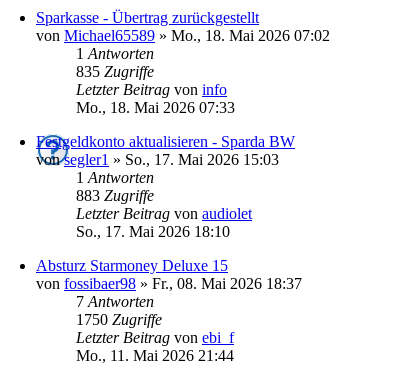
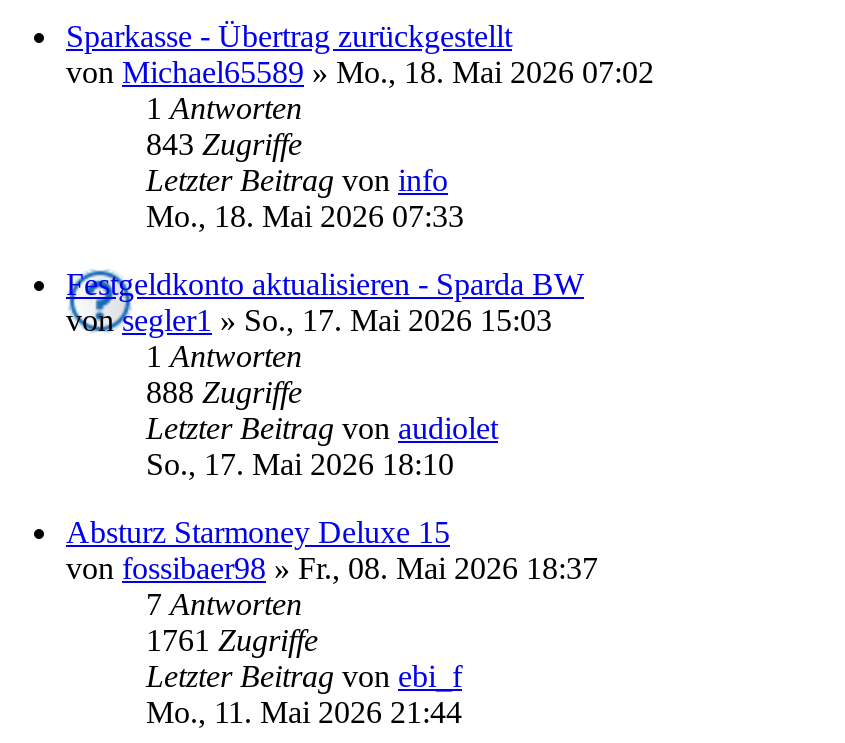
- 835 Zugriffe
+ 843 Zugriffe

- 883 Zugriffe
+ 888 Zugriffe

- 1750 Zugriffe
+ 1761 Zugriffe
